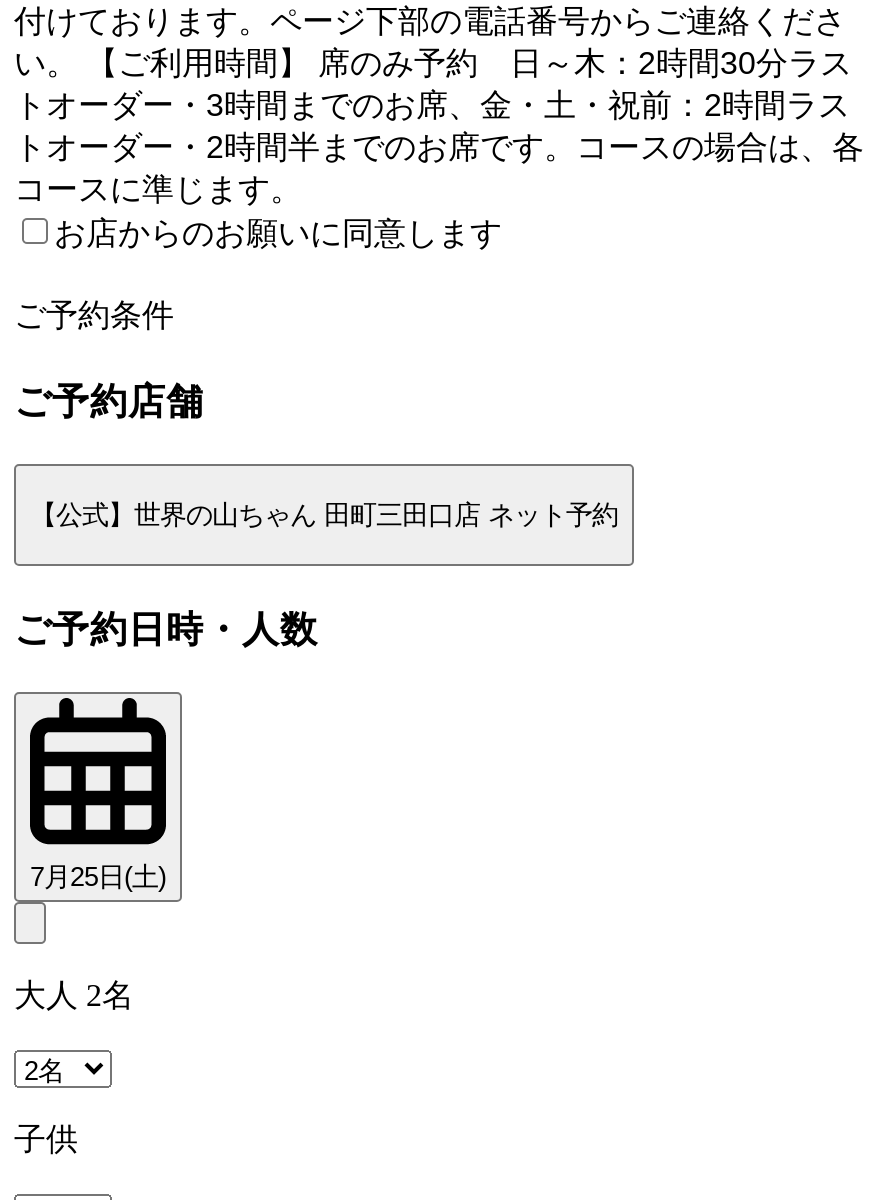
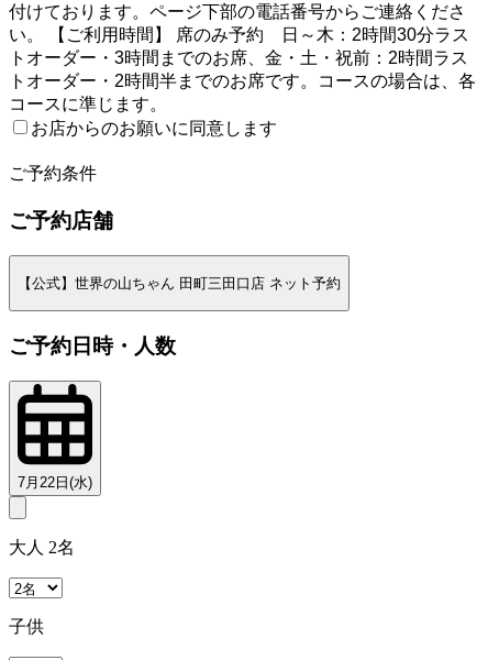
- 7月25日(土)
+ 7月22日(水)
